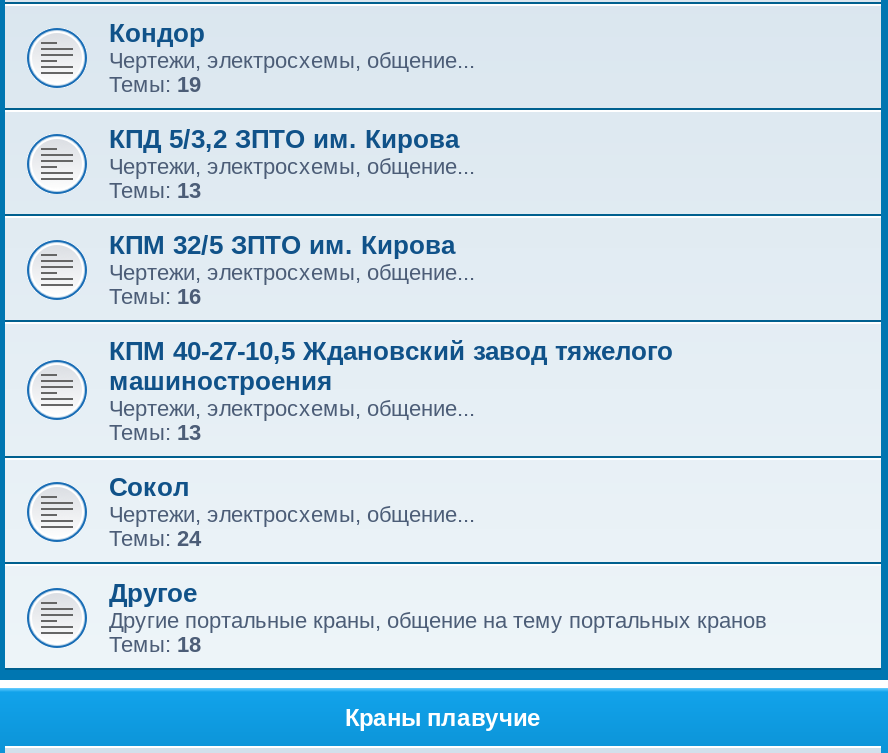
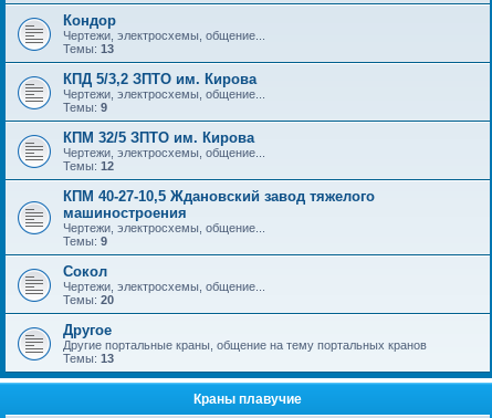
- Темы: 19
+ Темы: 13

- Темы: 13
+ Темы: 9

- Темы: 16
+ Темы: 12

- Темы: 13
+ Темы: 9

- Темы: 24
+ Темы: 20

- Темы: 18
+ Темы: 13
